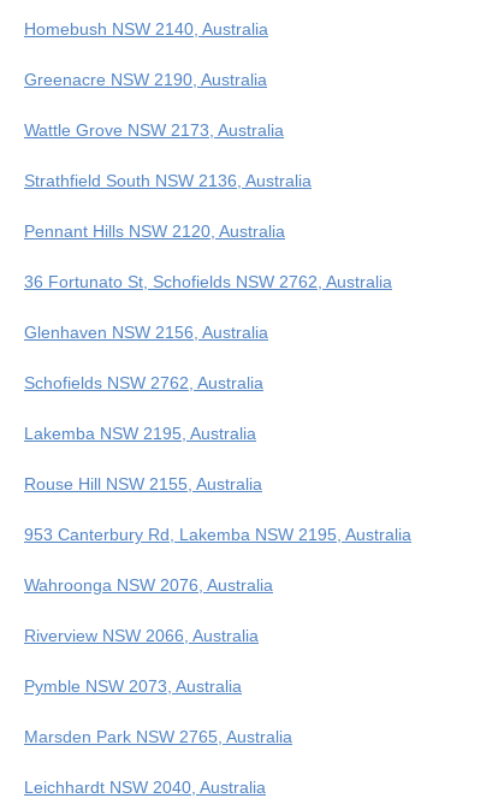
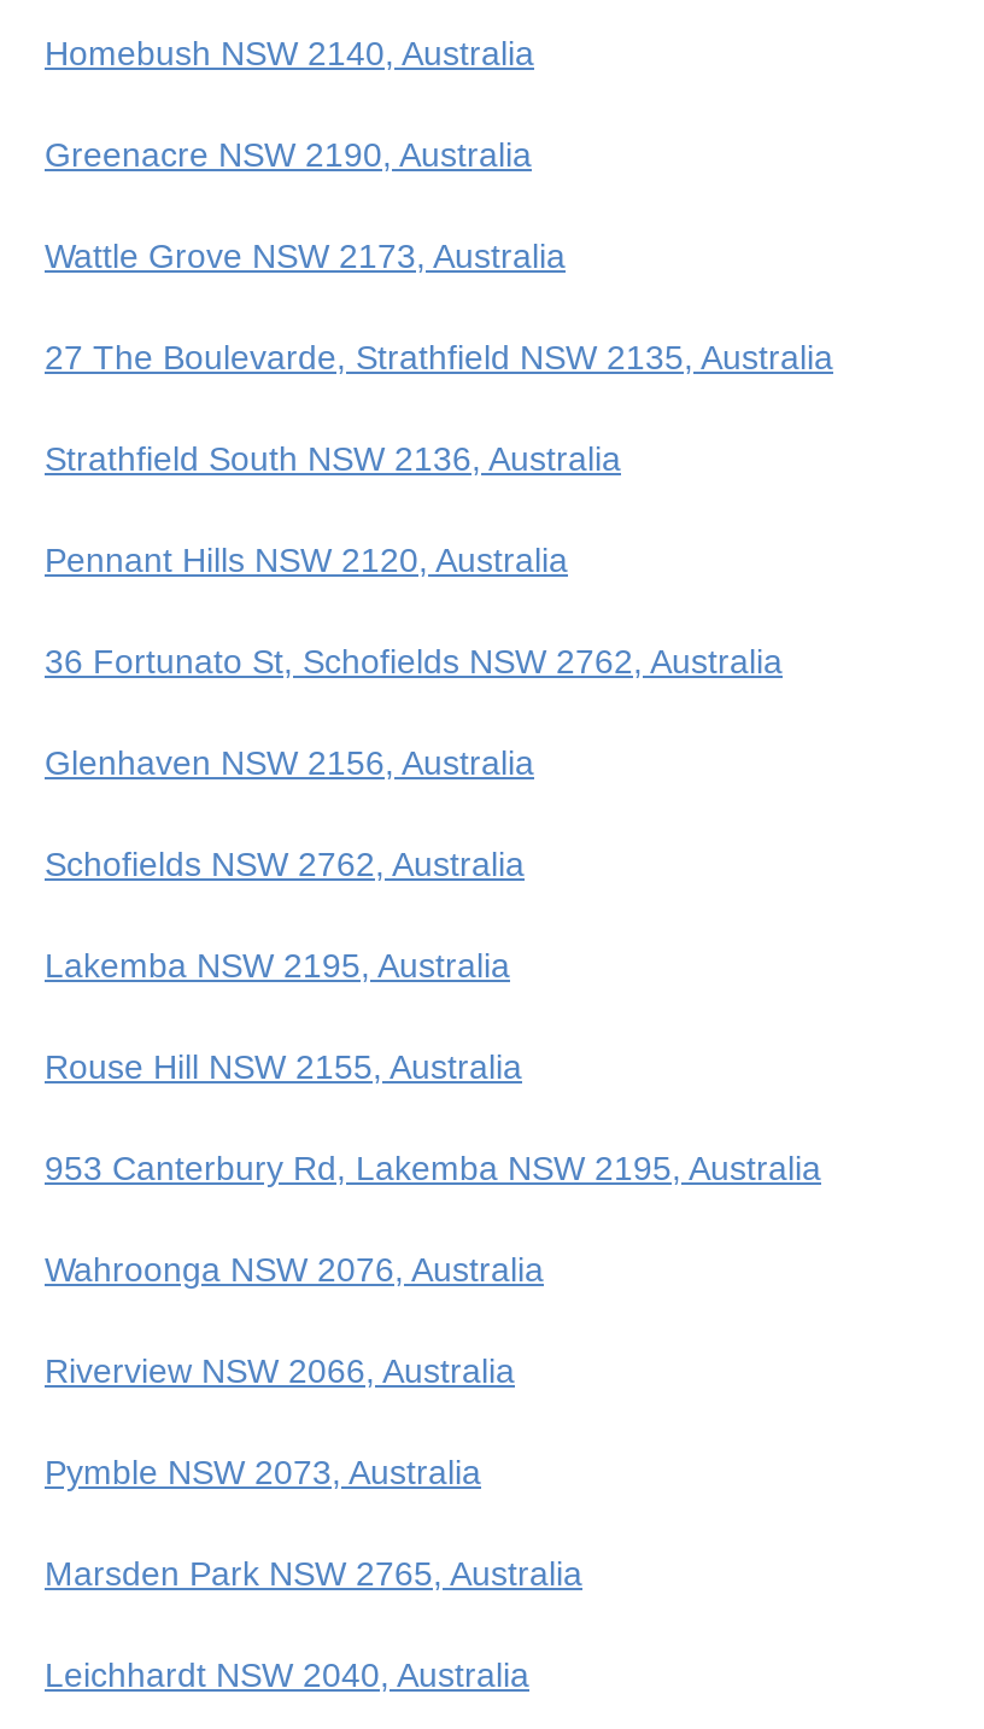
+ 27 The Boulevarde, Strathfield NSW 2135, Australia
